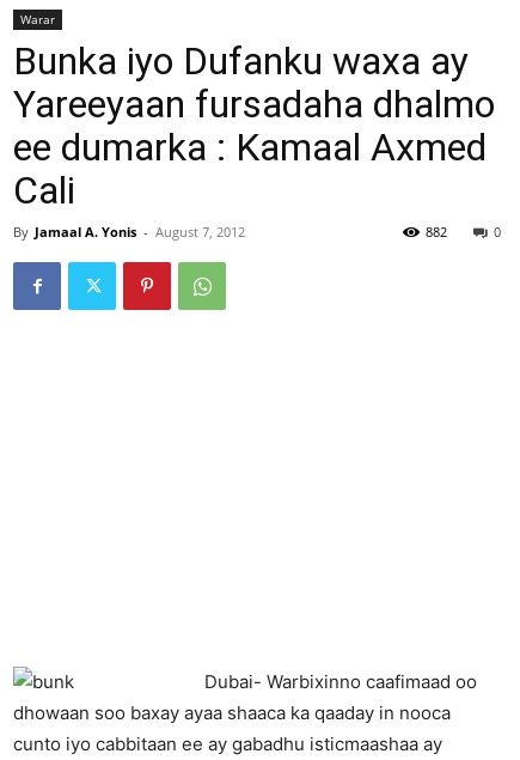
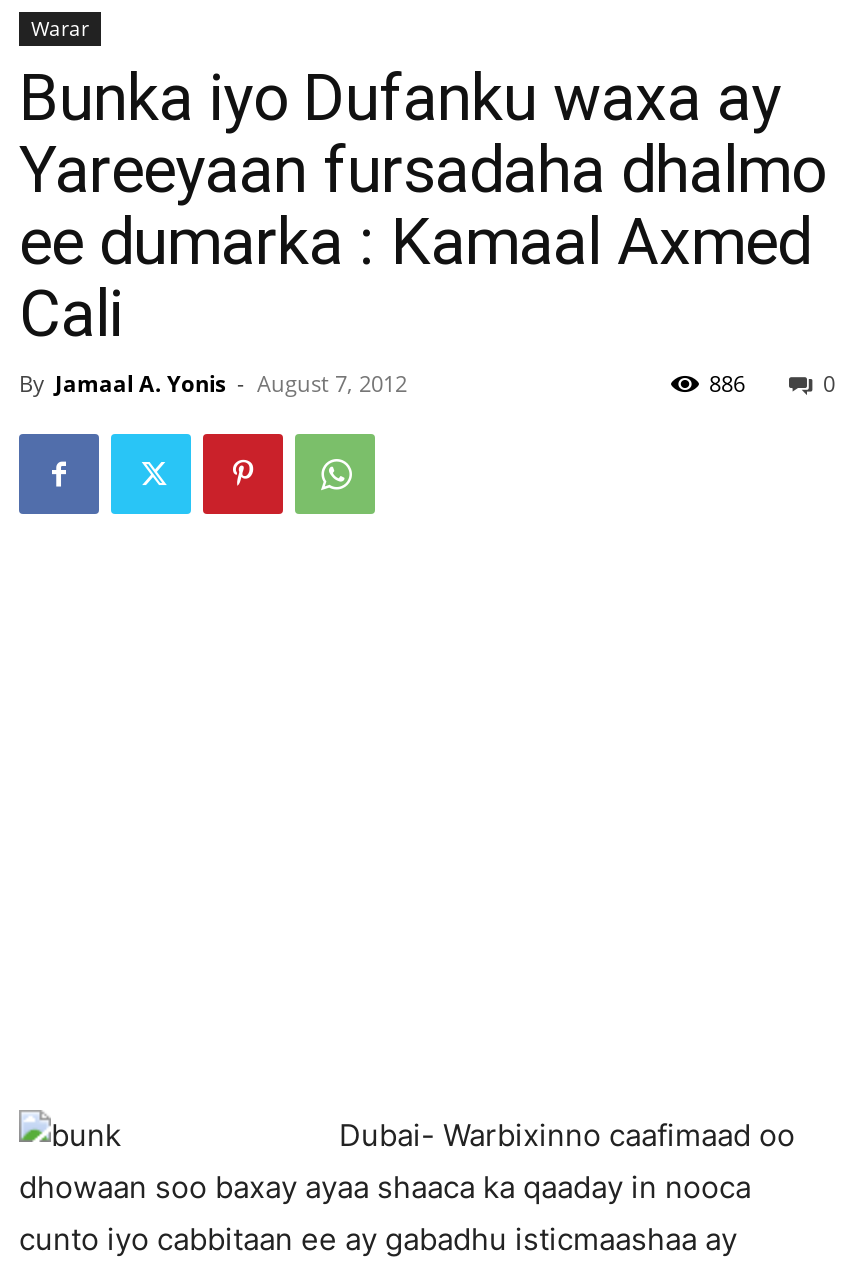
- 882
+ 886
